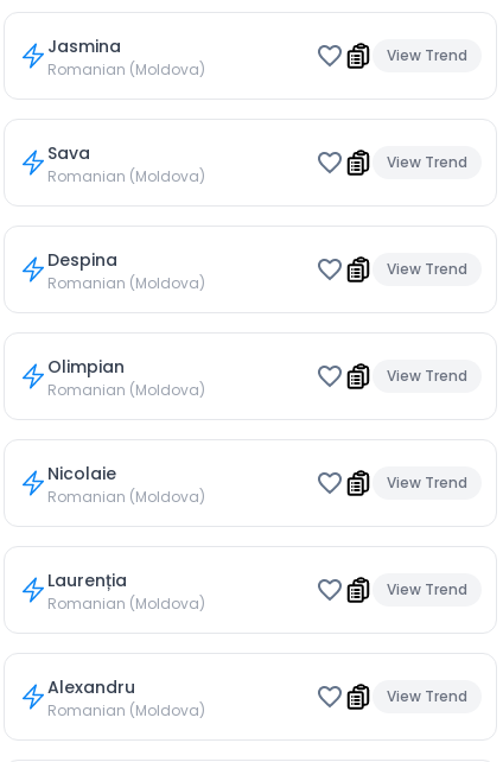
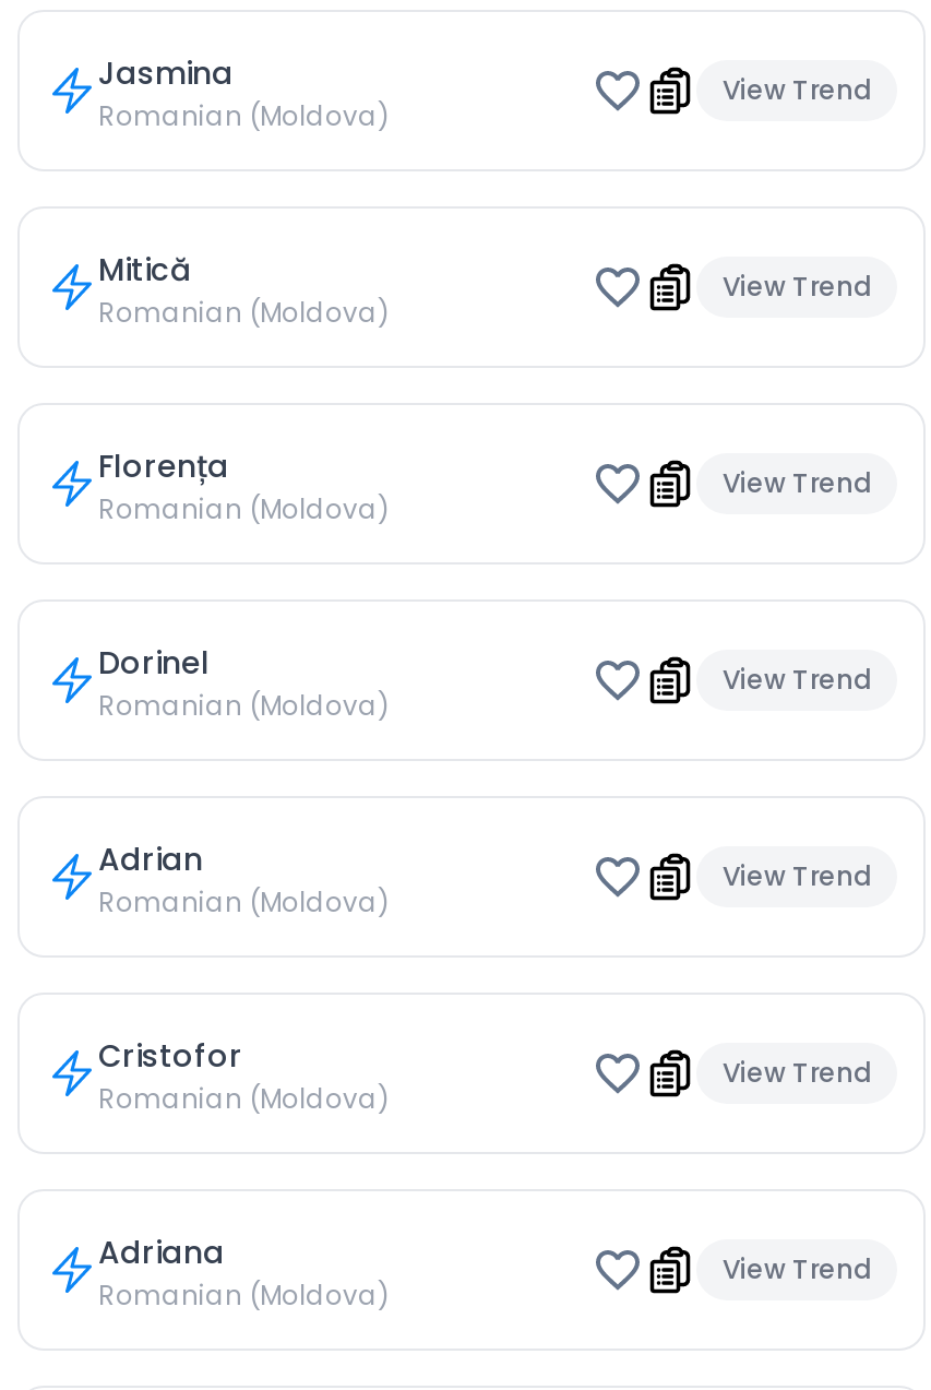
- Sava
+ Mitică

- Despina
+ Florența

- Olimpian
+ Dorinel

- Nicolaie
+ Adrian

- Laurenția
+ Cristofor

- Alexandru
+ Adriana
